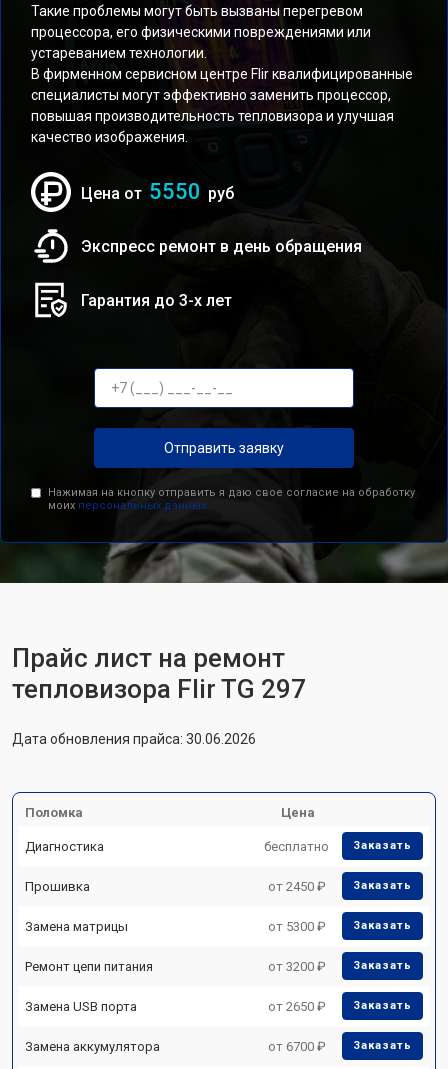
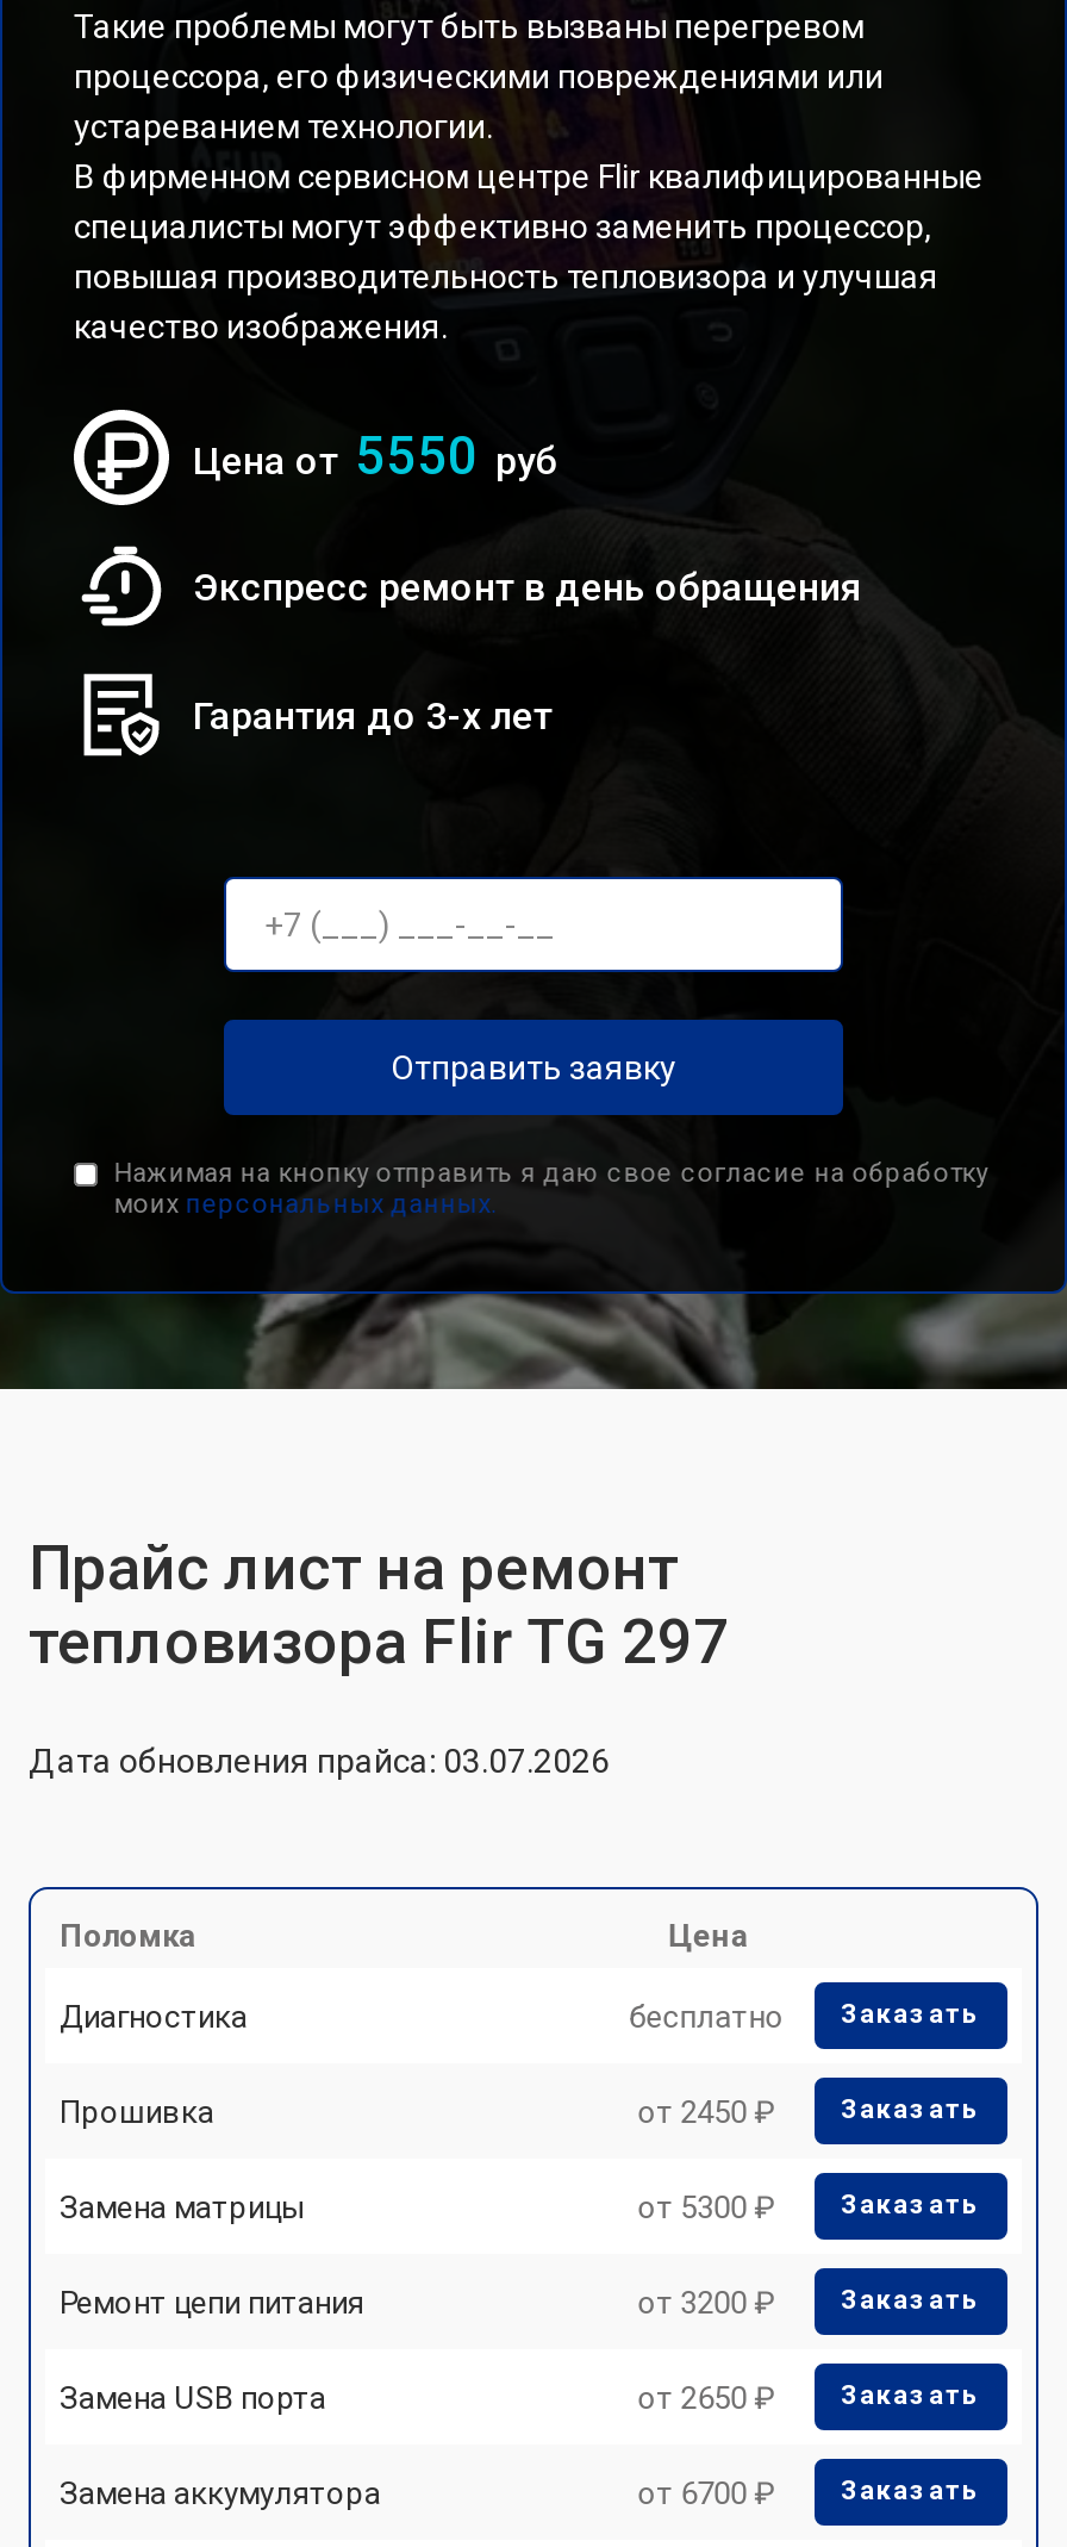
- Дата обновления прайса: 30.06.2026
+ Дата обновления прайса: 03.07.2026
